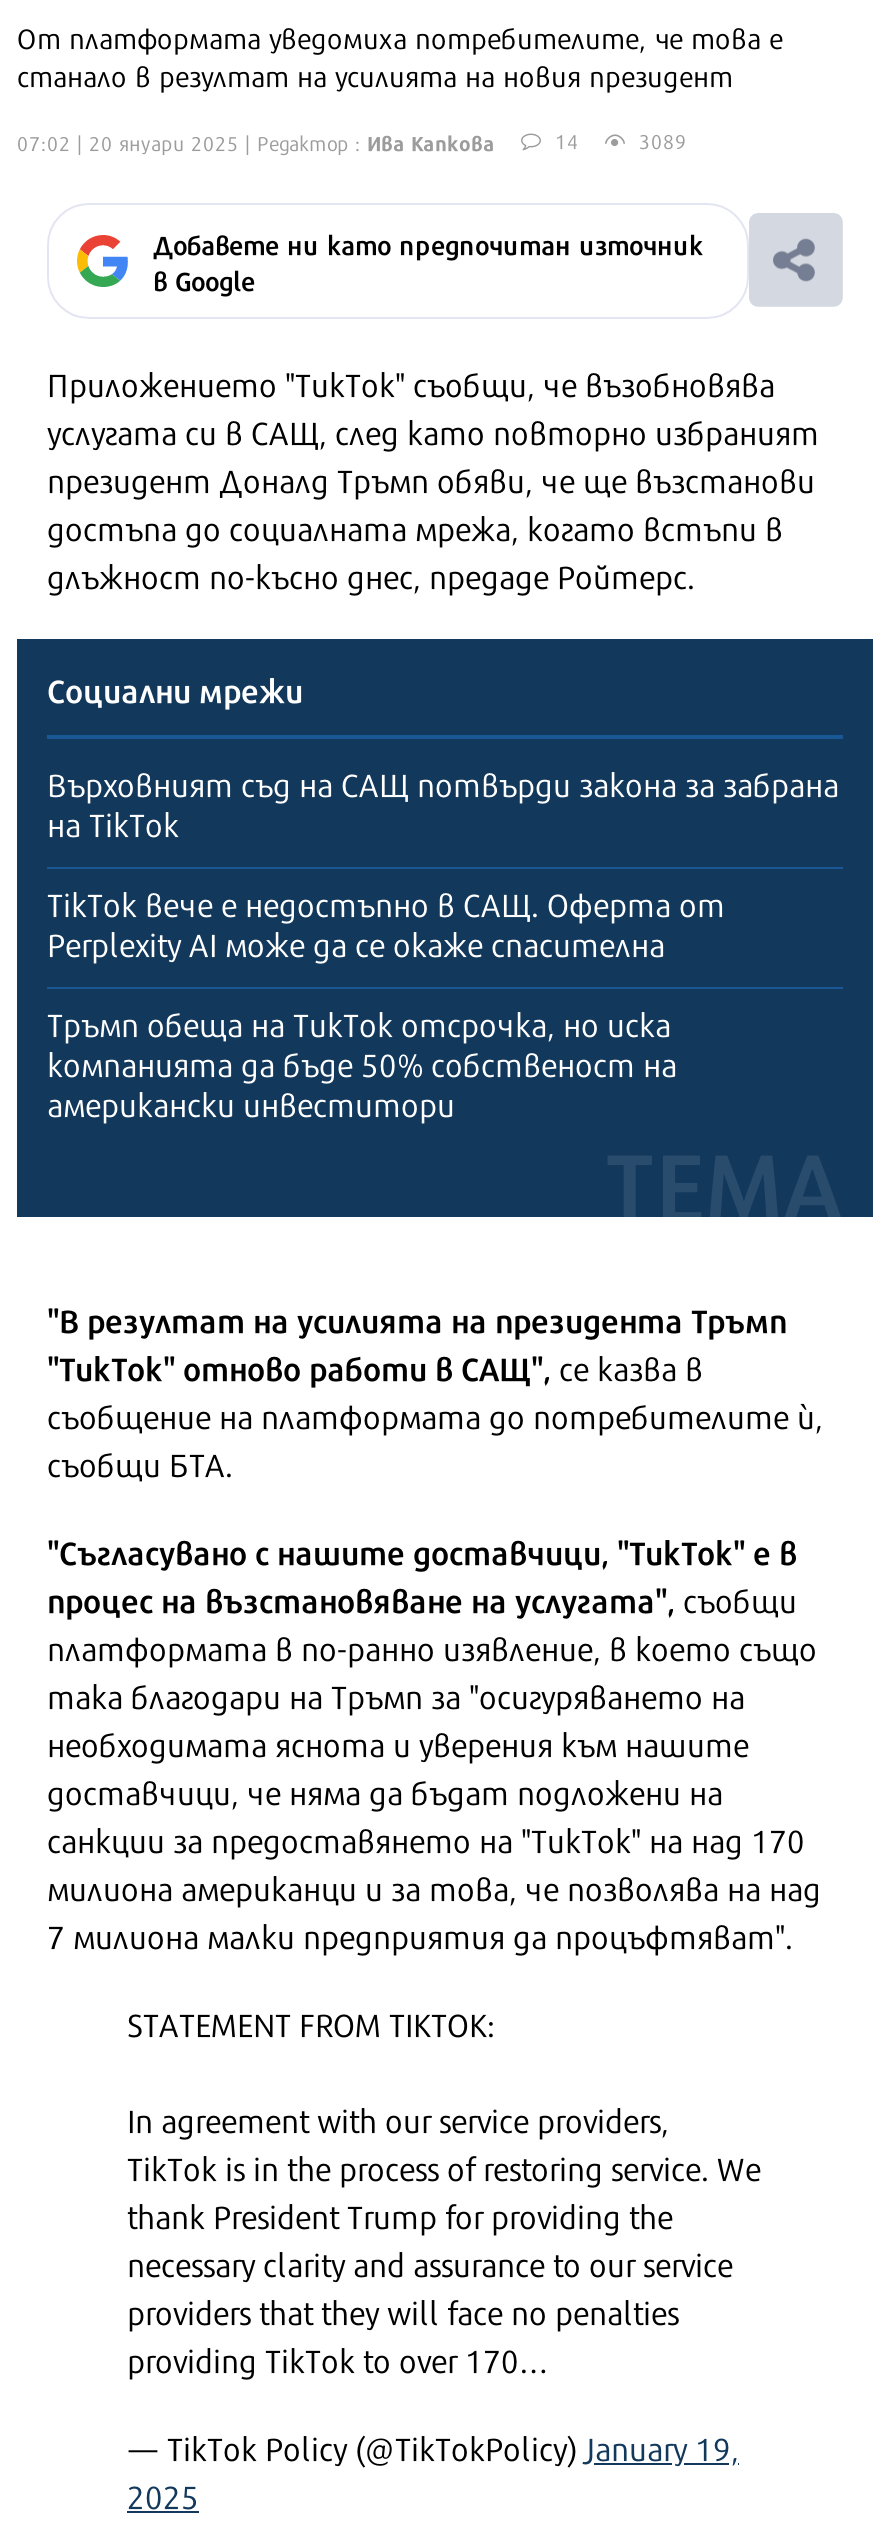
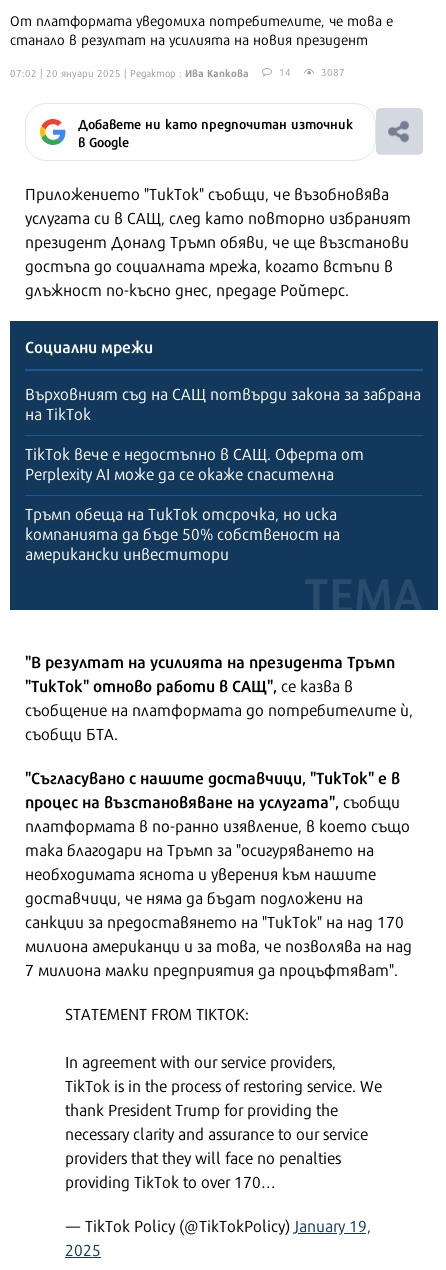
- 3089
+ 3087
